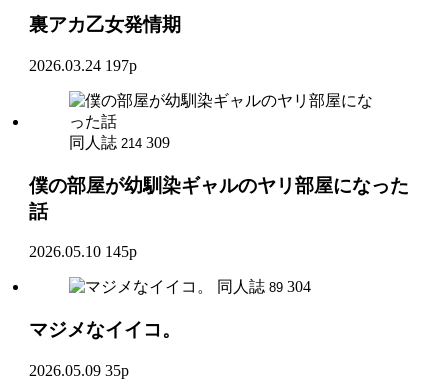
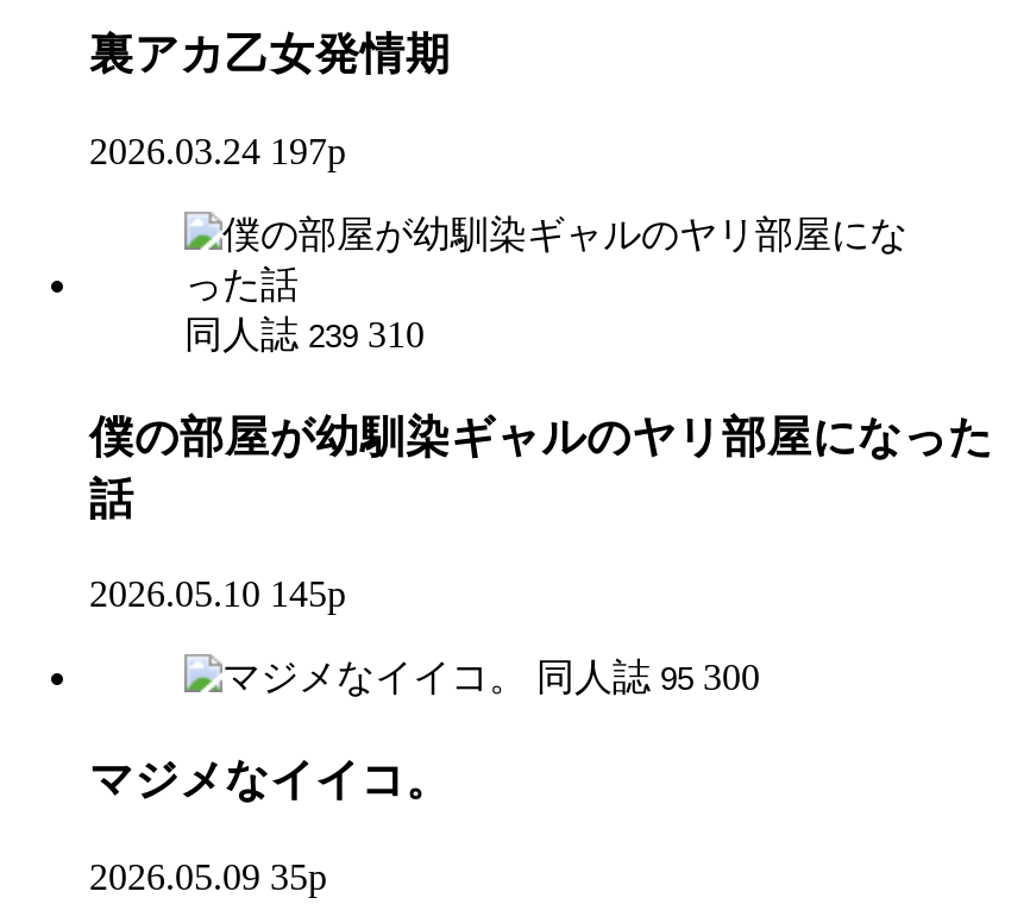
- 同人誌 214 309
+ 同人誌 239 310

- 同人誌 89 304
+ 同人誌 95 300
